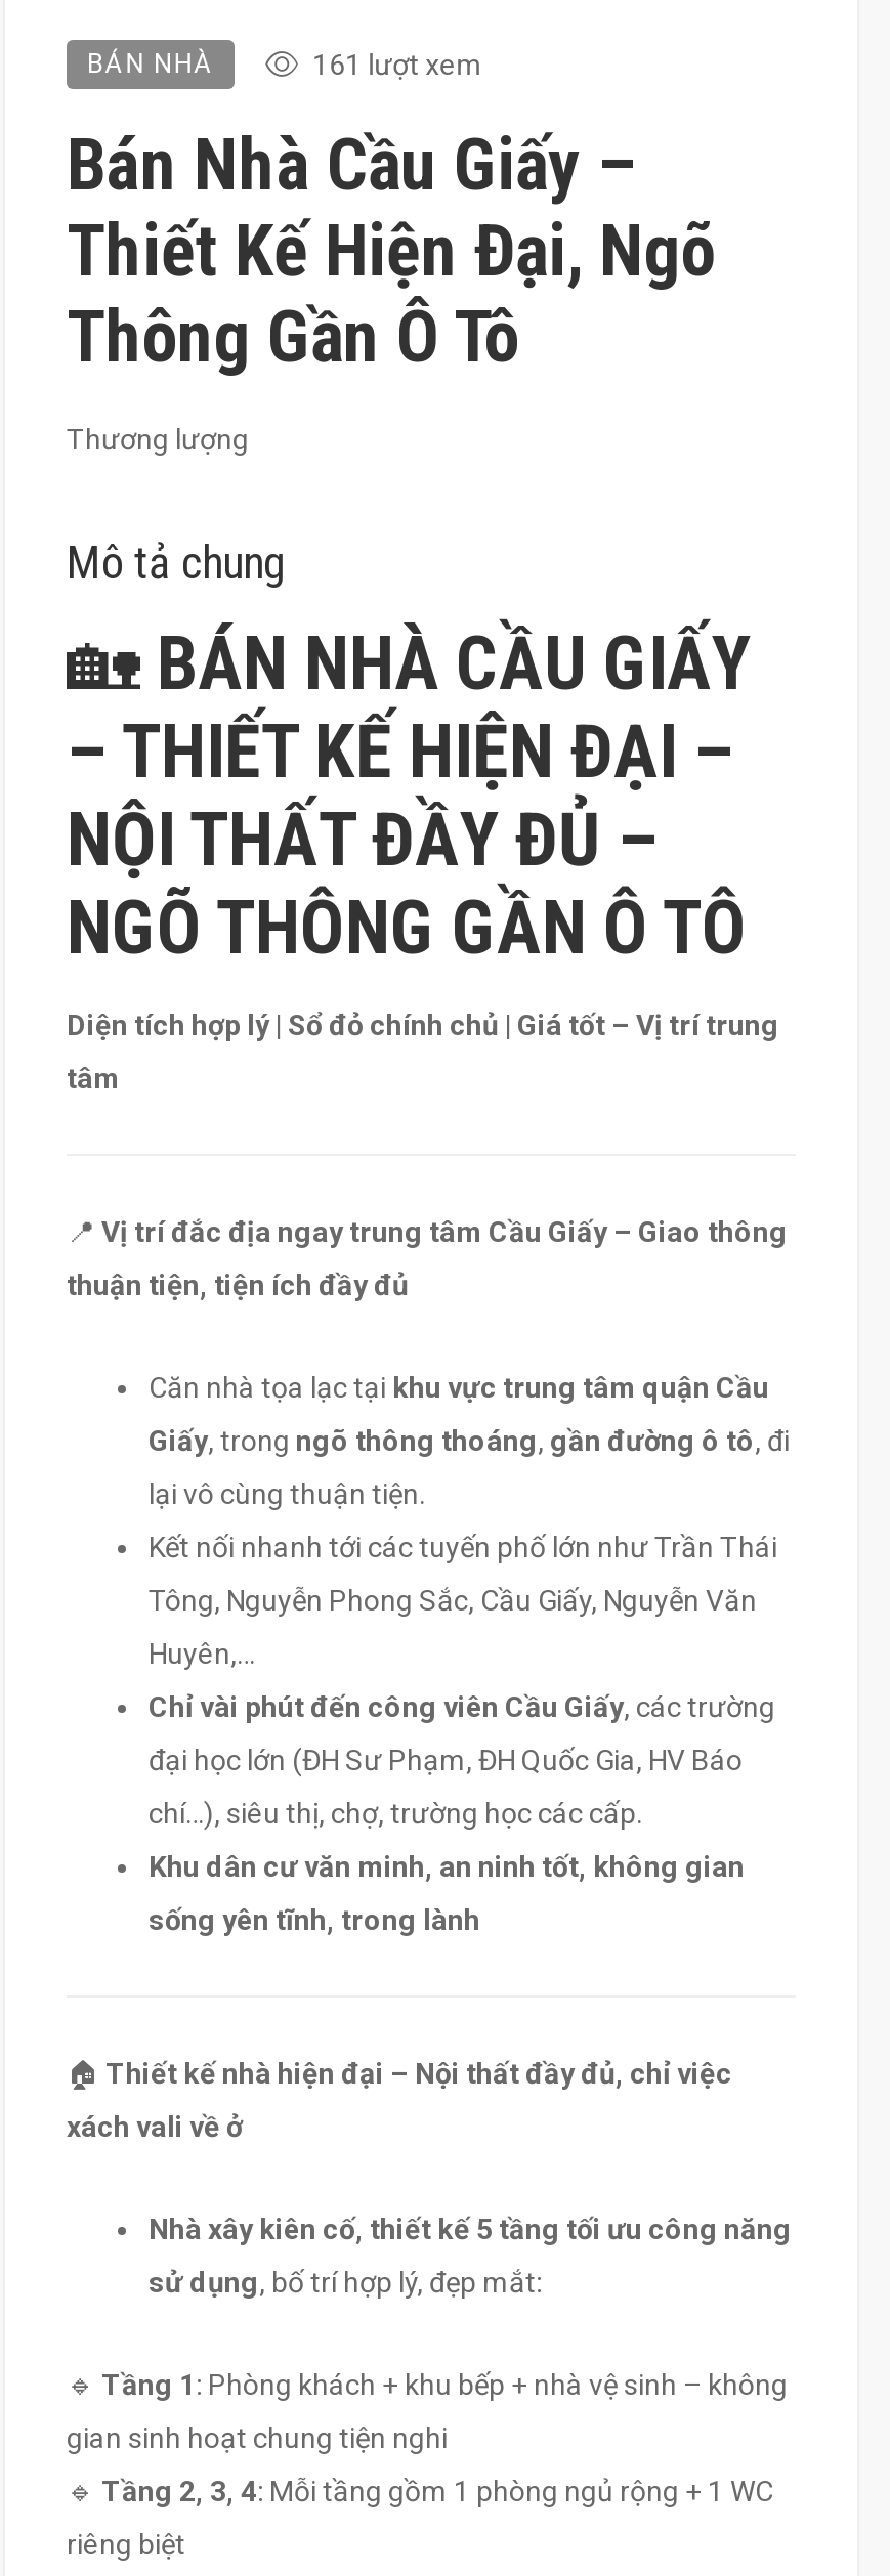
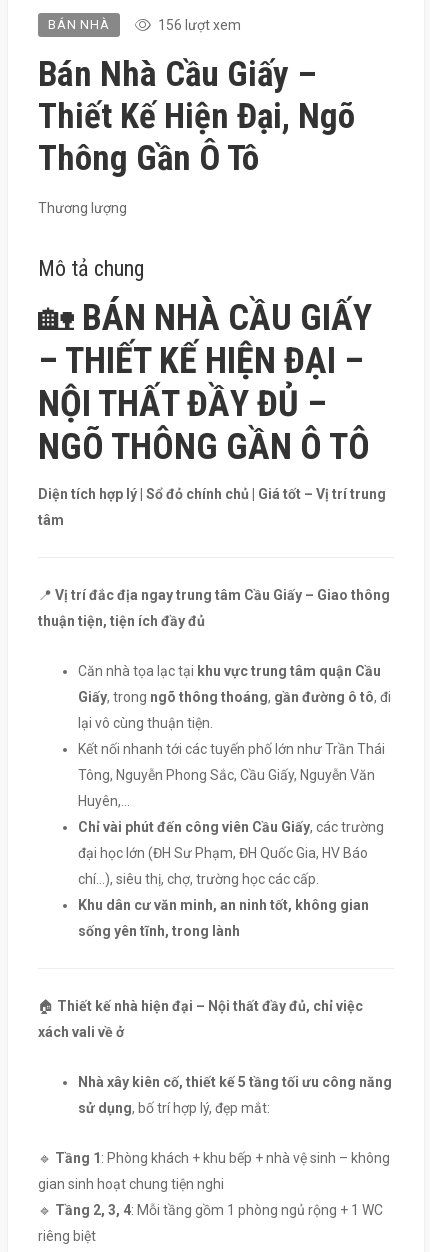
- 161 lượt xem
+ 156 lượt xem
